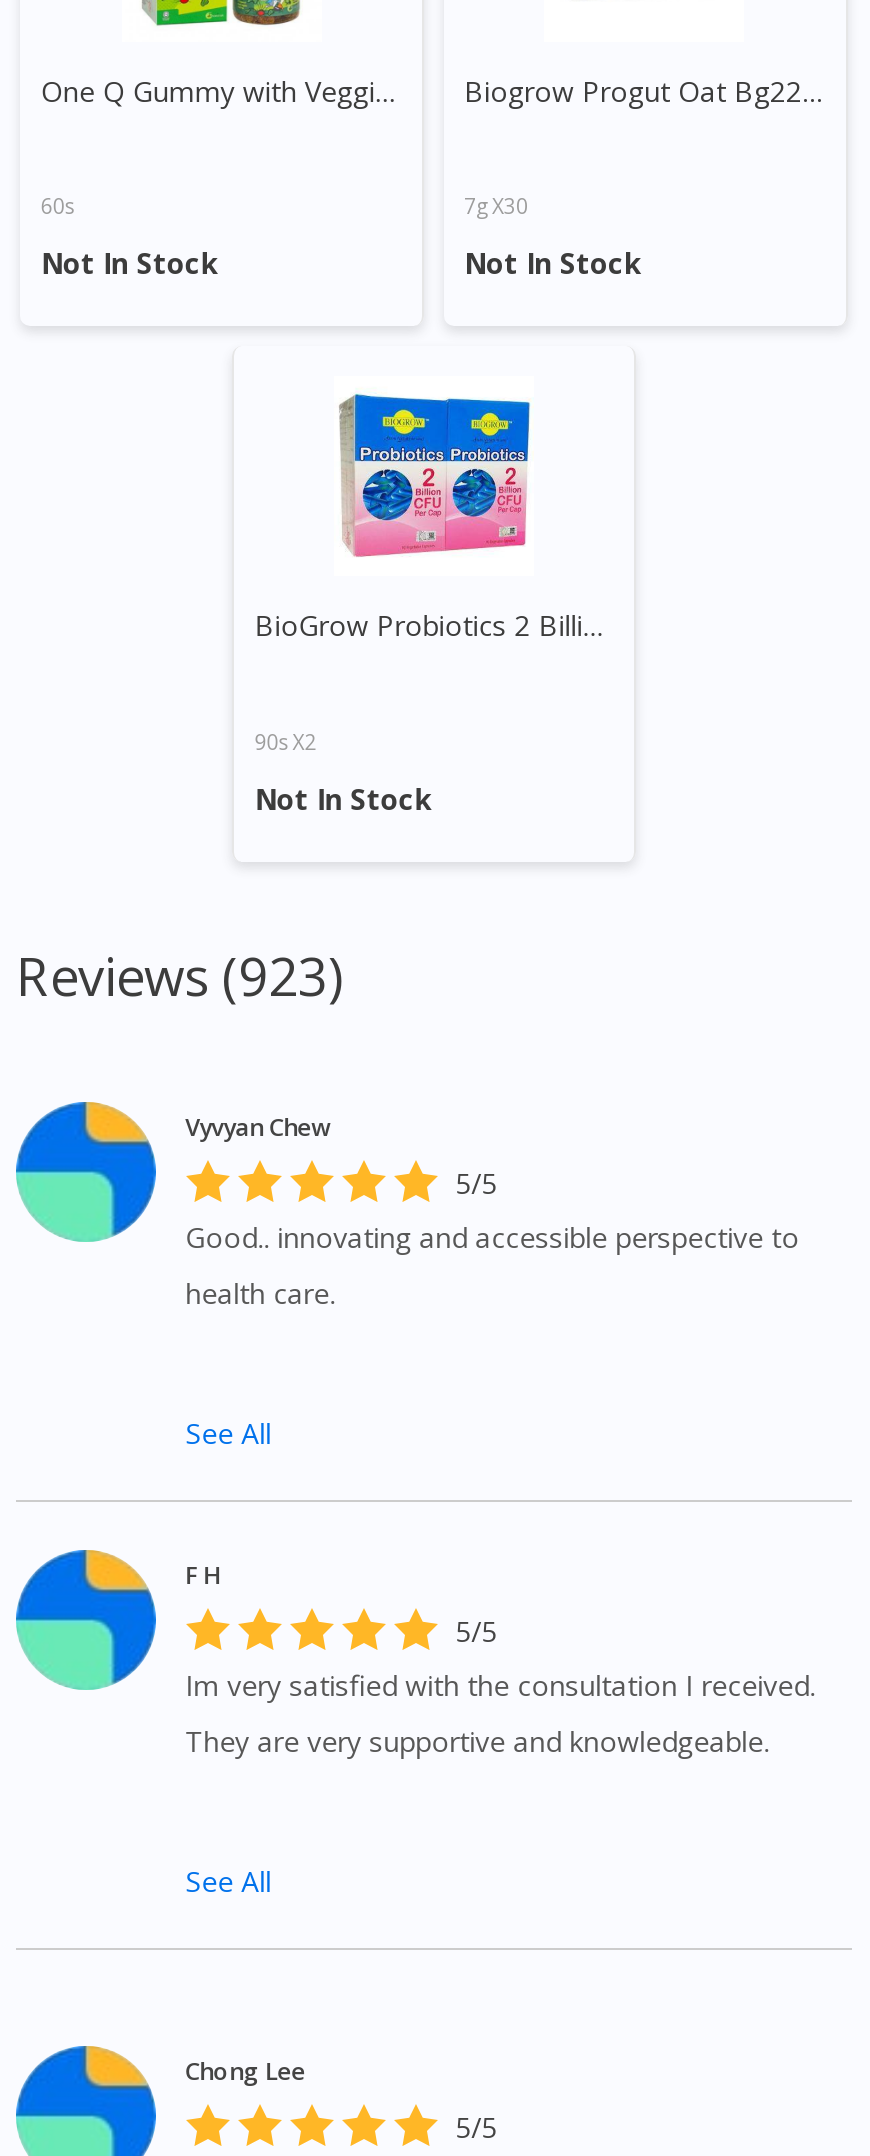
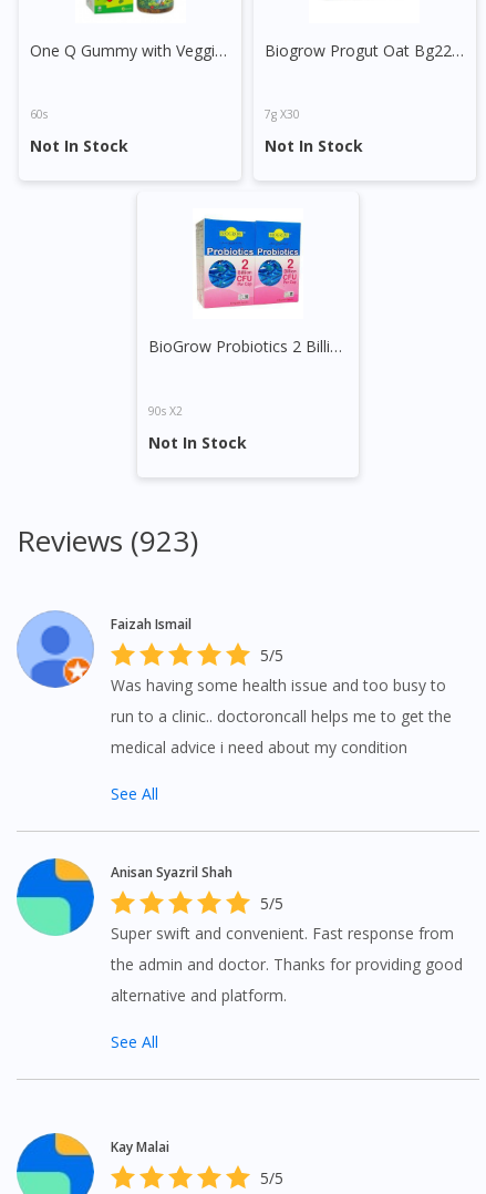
- [image]
- Vyvyan Chew
+ [image]
+ Faizah Ismail

- Good.. innovating and accessible perspective to
- health care.
+ Was having some health issue and too busy to
+ run to a clinic.. doctoroncall helps me to get the
+ medical advice i need about my condition

- F H
+ Anisan Syazril Shah

- Im very satisfied with the consultation I received.
- They are very supportive and knowledgeable.
+ Super swift and convenient. Fast response from
+ the admin and doctor. Thanks for providing good
+ alternative and platform.

- Chong Lee
+ Kay Malai
